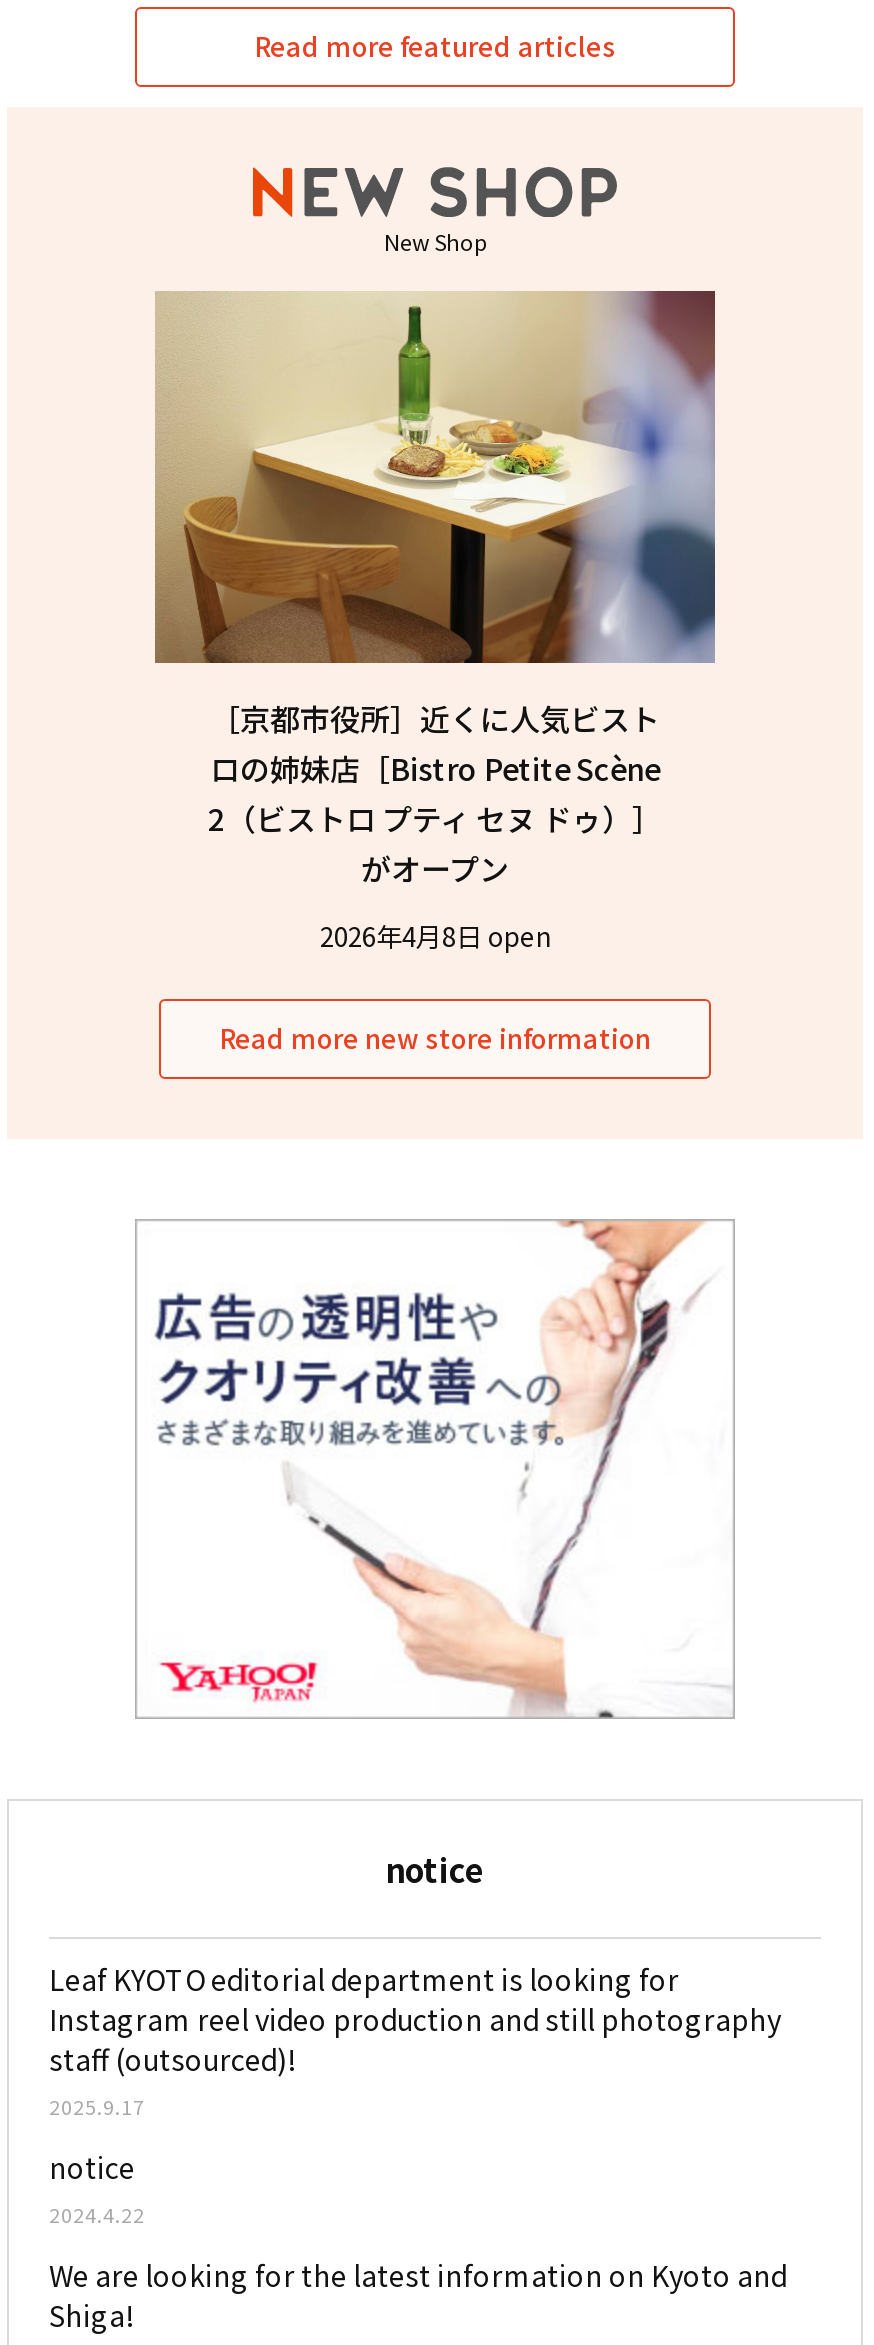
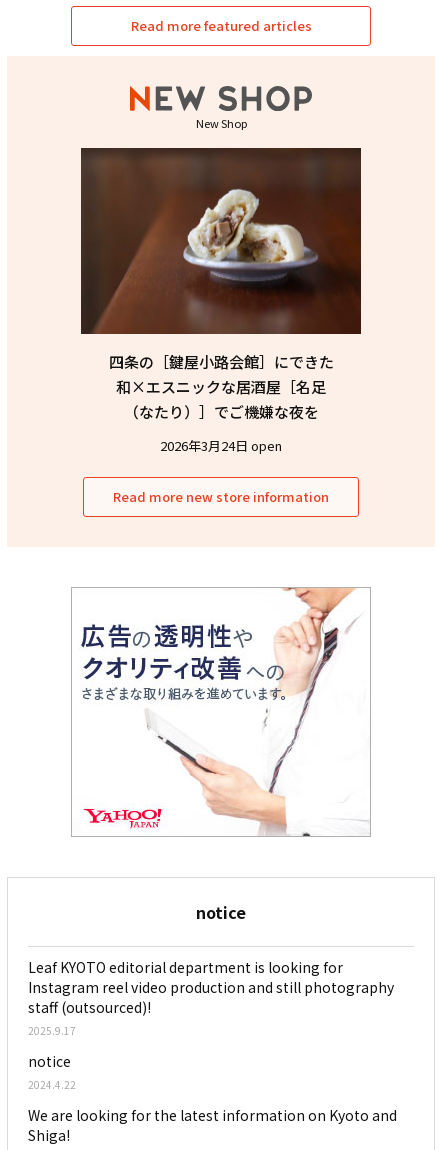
- [image]
- ［京都市役所］近くに人気ビスト
- ロの姉妹店［Bistro Petite Scène
- 2（ビストロ プティ セヌ ドゥ）］
- がオープン
+ [image]
+ 四条の［鍵屋小路会館］にできた
+ 和×エスニックな居酒屋［名足
+ （なたり）］でご機嫌な夜を

- 2026年4月8日 open
+ 2026年3月24日 open
